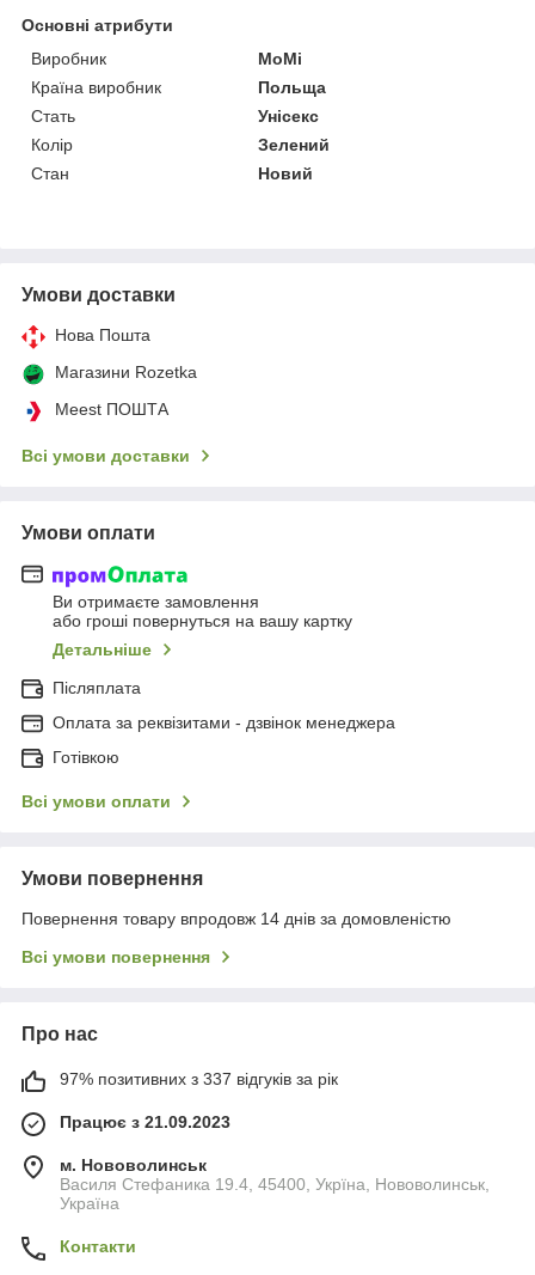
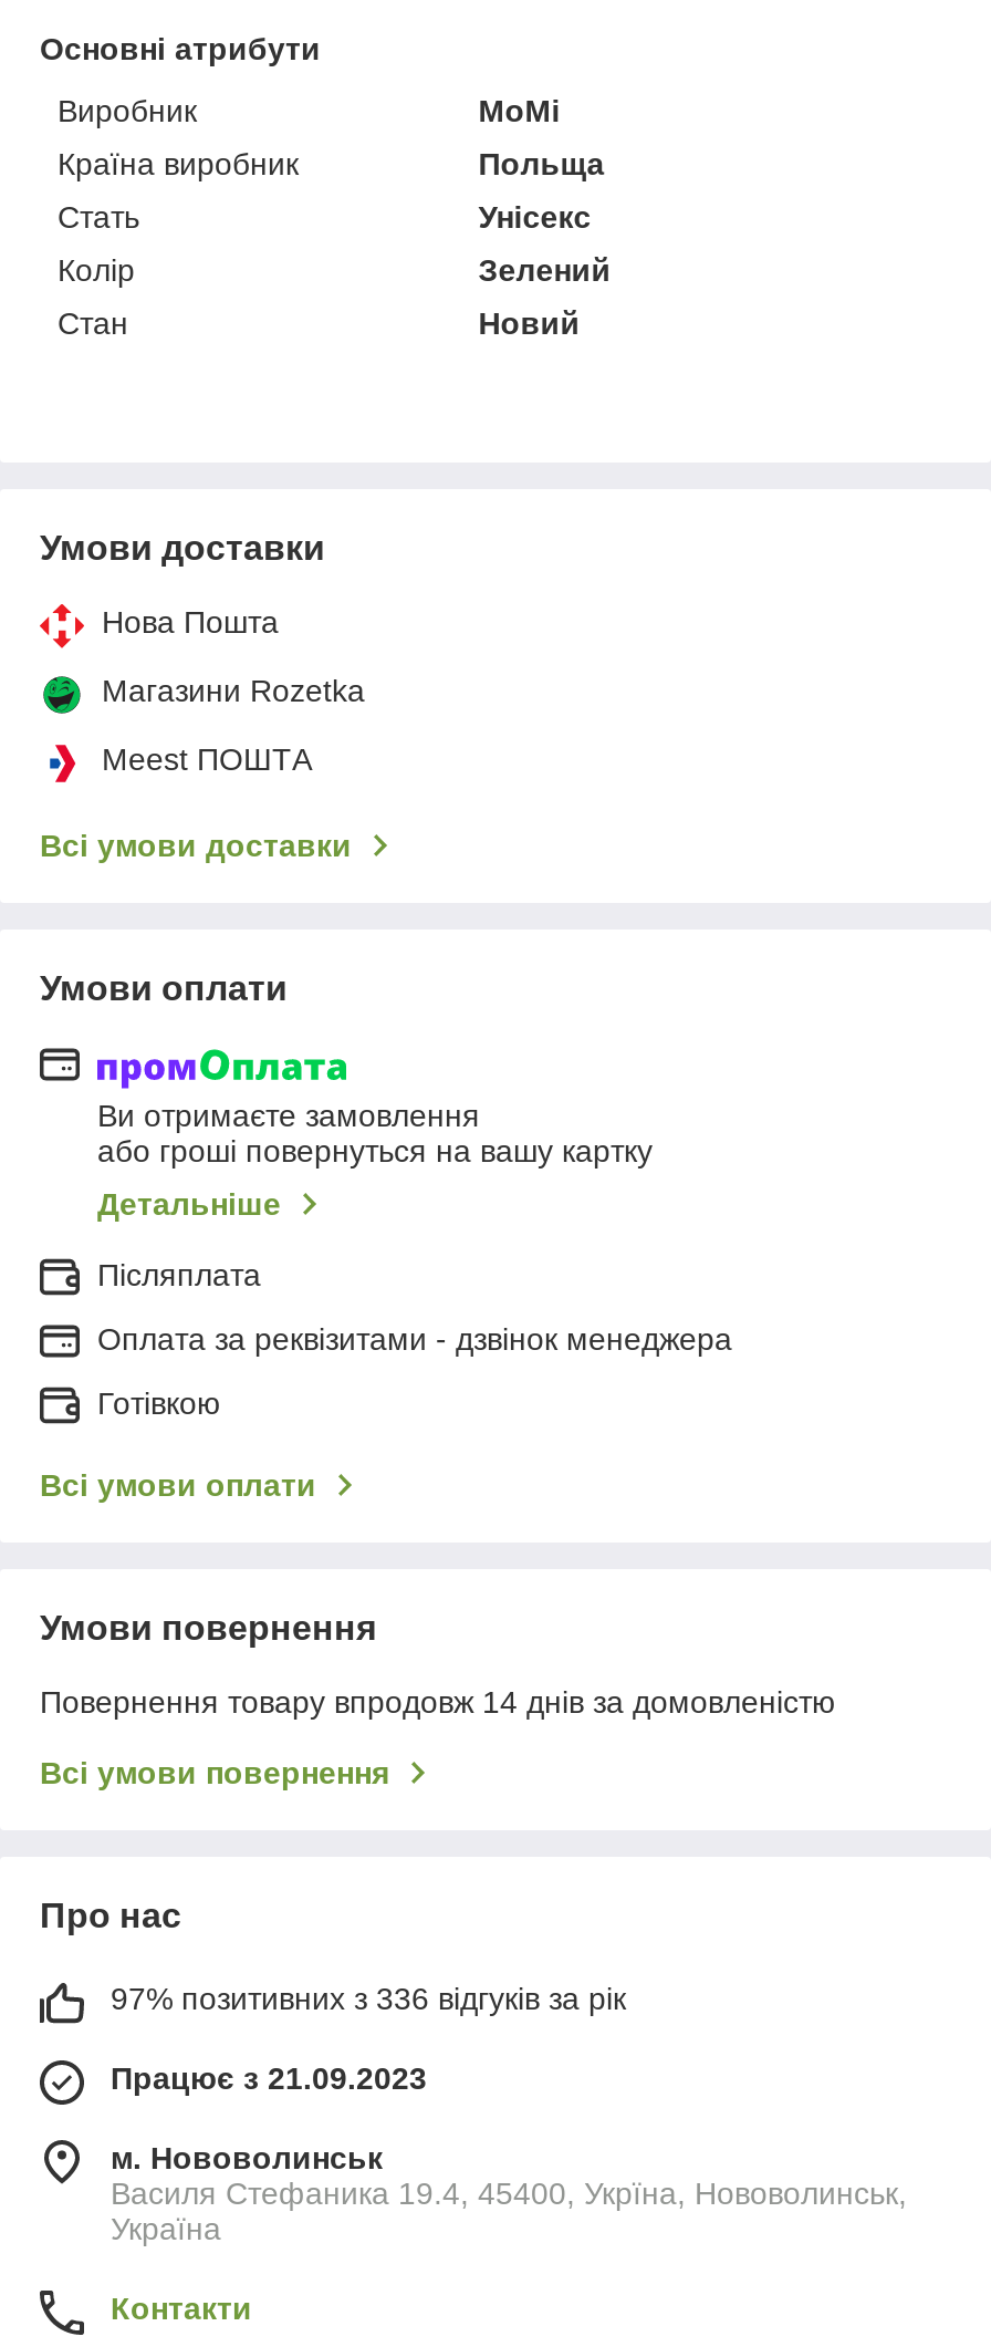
- 97% позитивних з 337 відгуків за рік
+ 97% позитивних з 336 відгуків за рік
